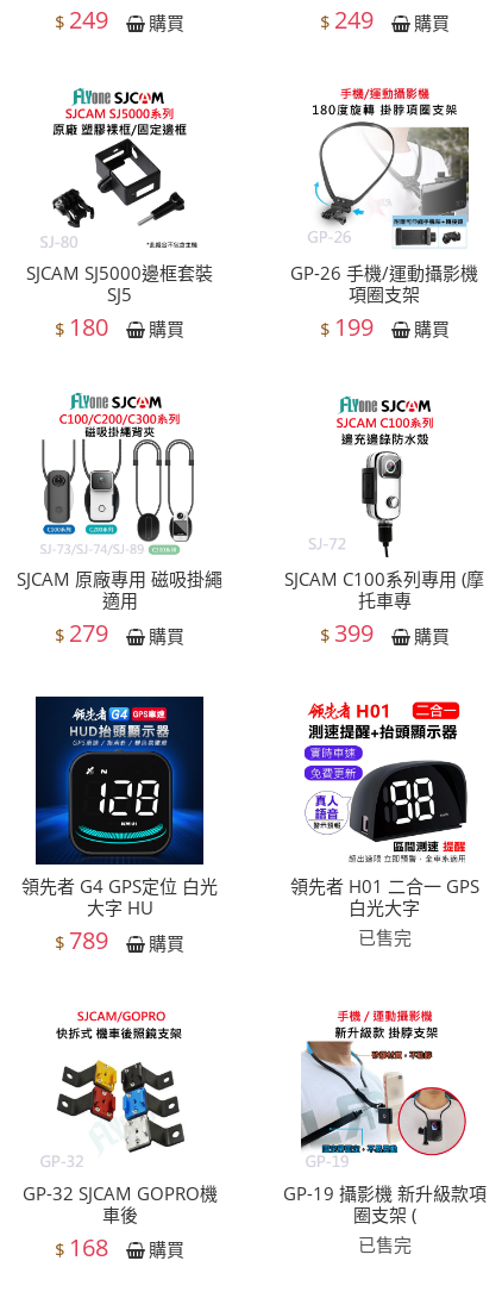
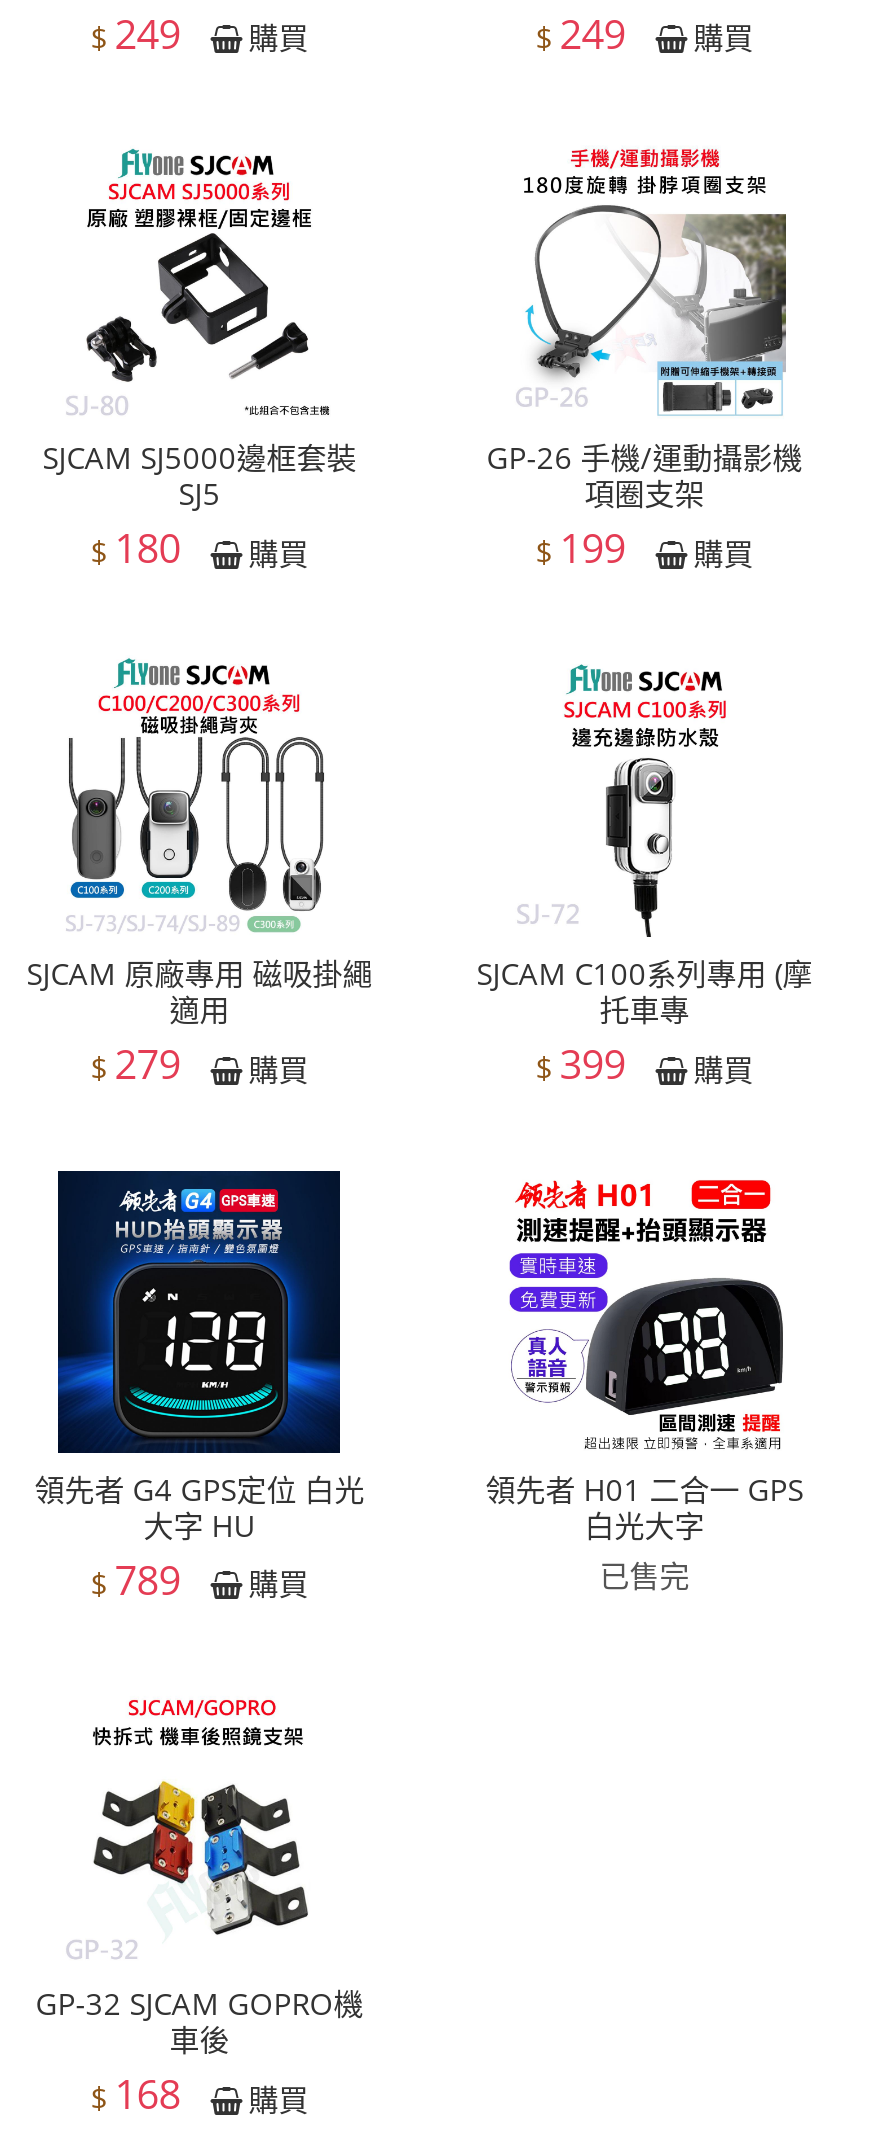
- [image]
- GP-19 攝影機 新升級款項
- 圈支架 (
- 已售完
